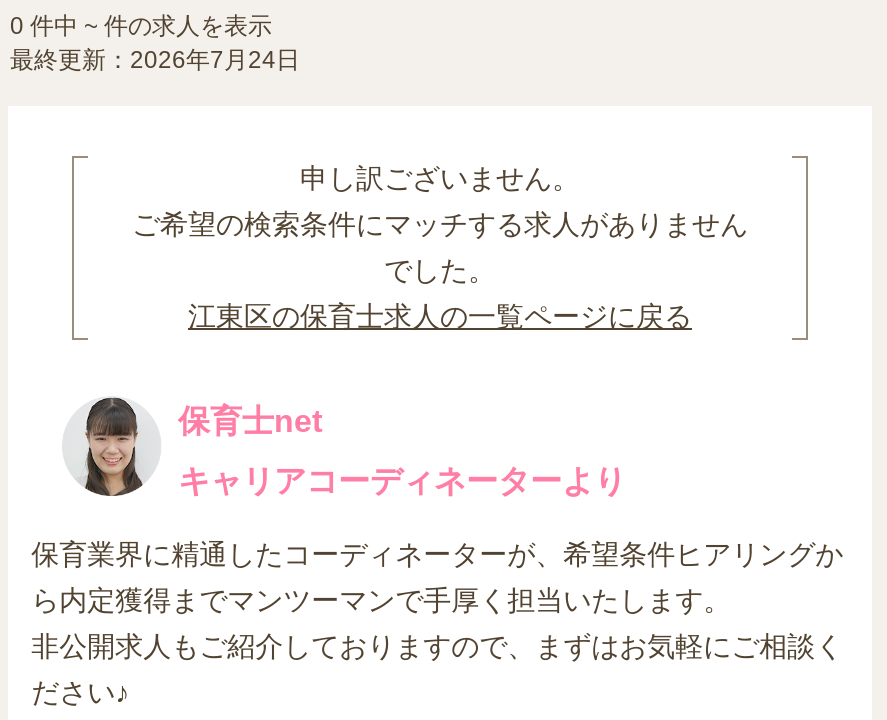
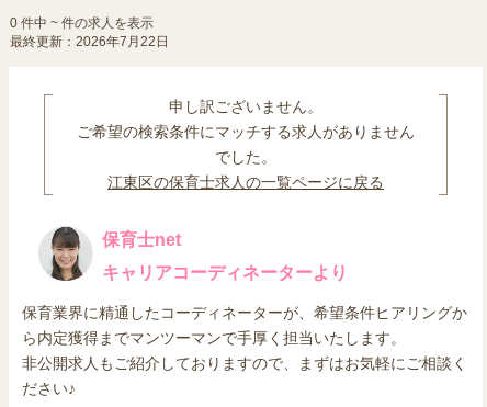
- 最終更新：2026年7月24日
+ 最終更新：2026年7月22日
